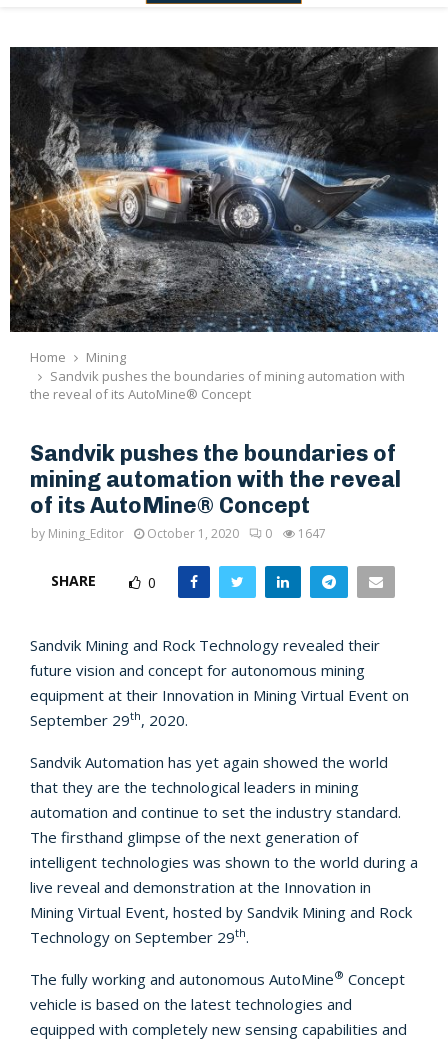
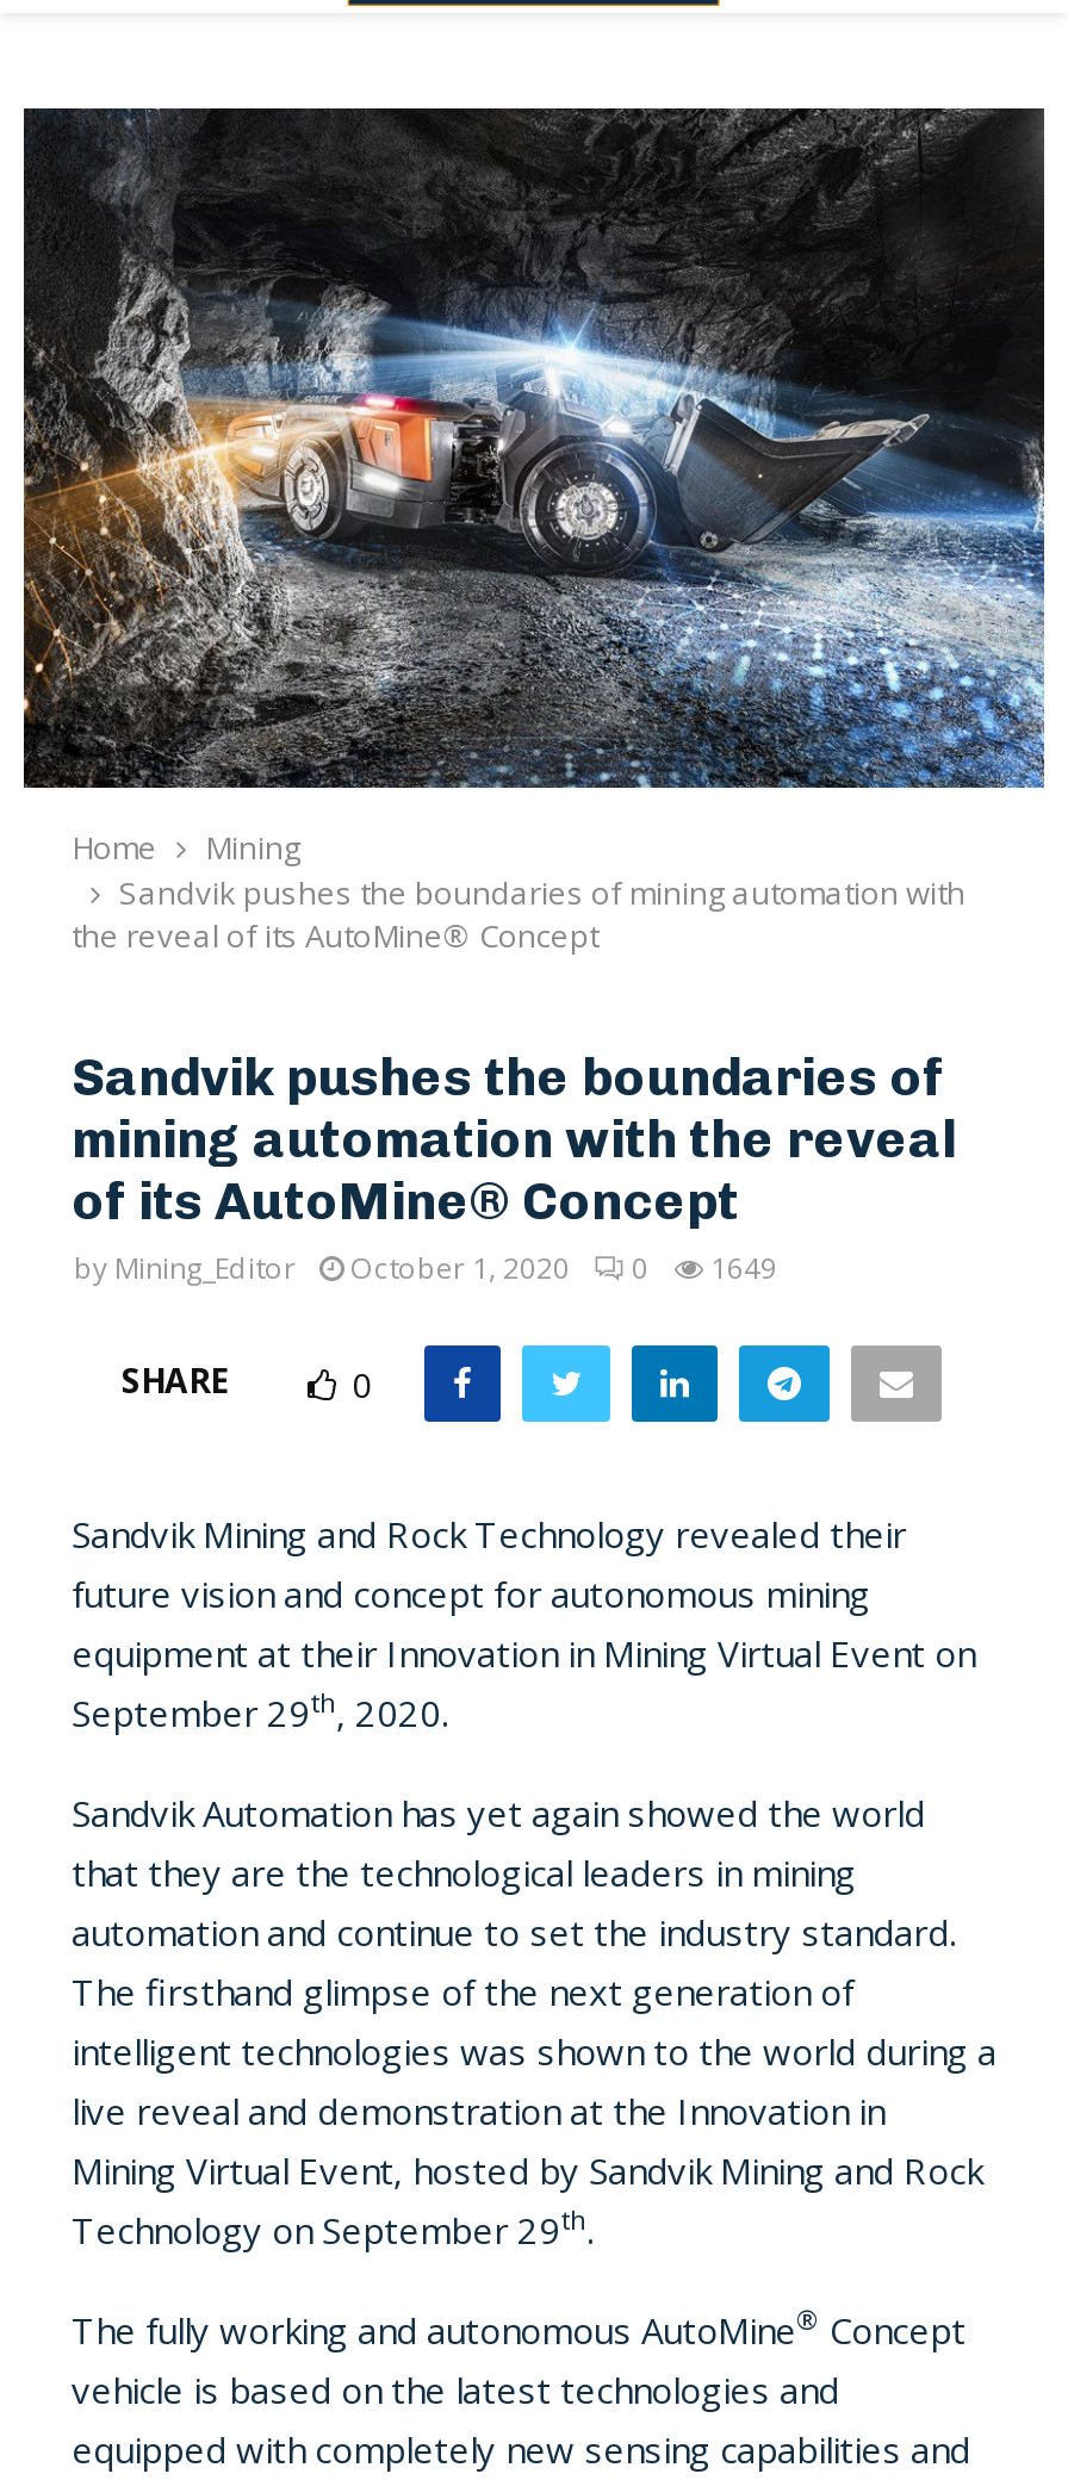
- by Mining_Editor October 1, 2020 0 1647
+ by Mining_Editor October 1, 2020 0 1649
